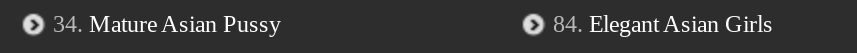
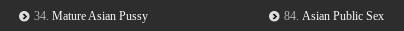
- 84. Elegant Asian Girls
+ 84. Asian Public Sex
